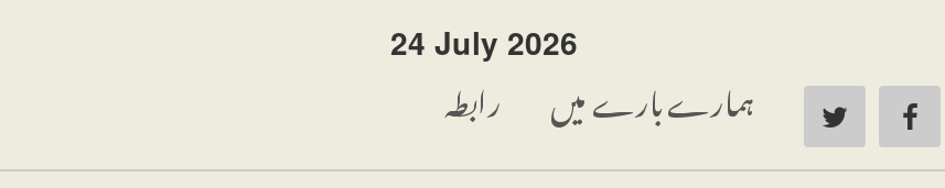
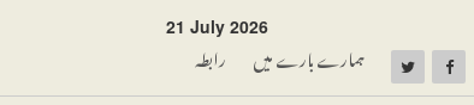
- 24 July 2026
+ 21 July 2026
